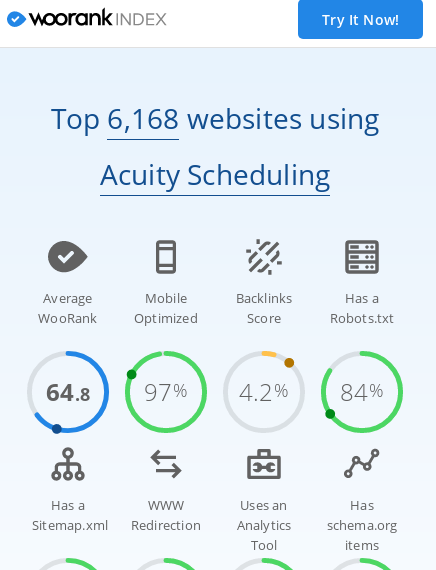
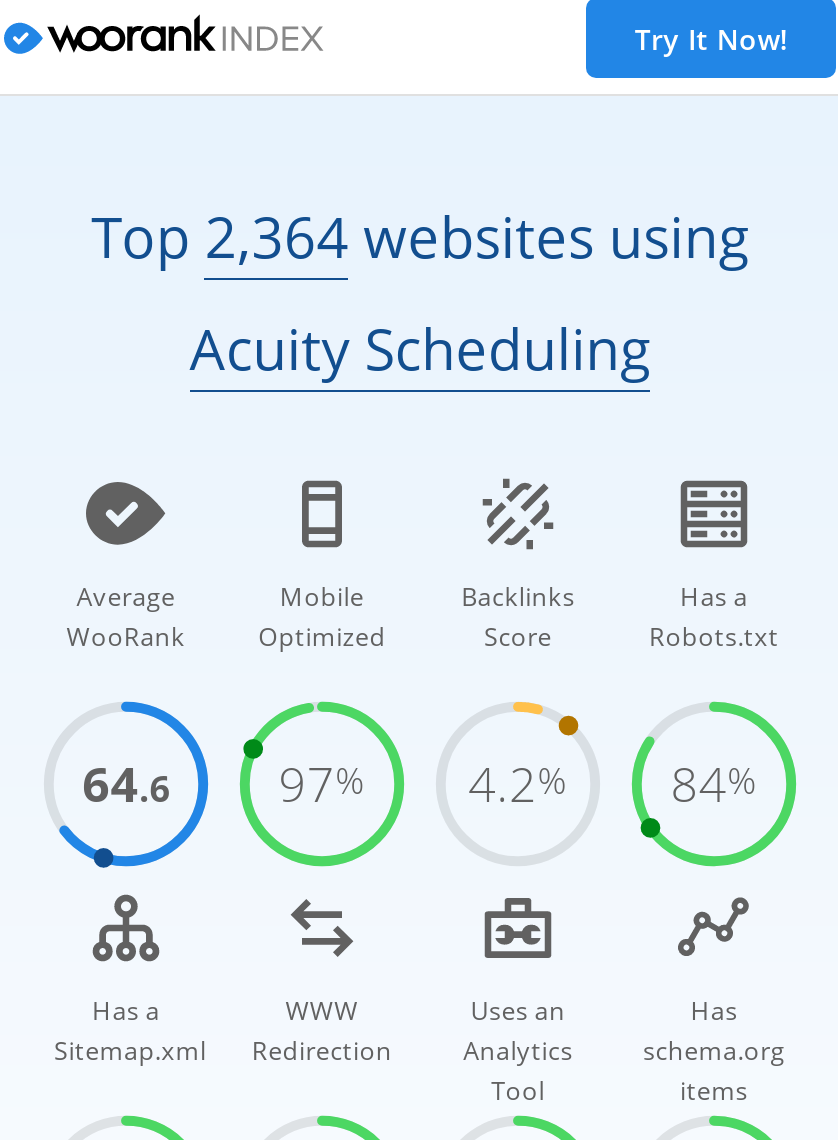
- Top 6,168 websites using
+ Top 2,364 websites using

- 64.8 97% 4.2% 84%
+ 64.6 97% 4.2% 84%
